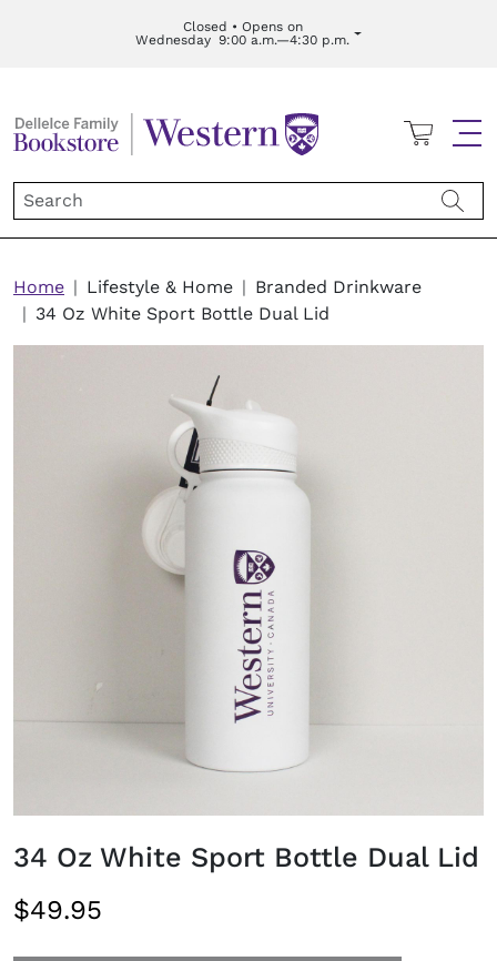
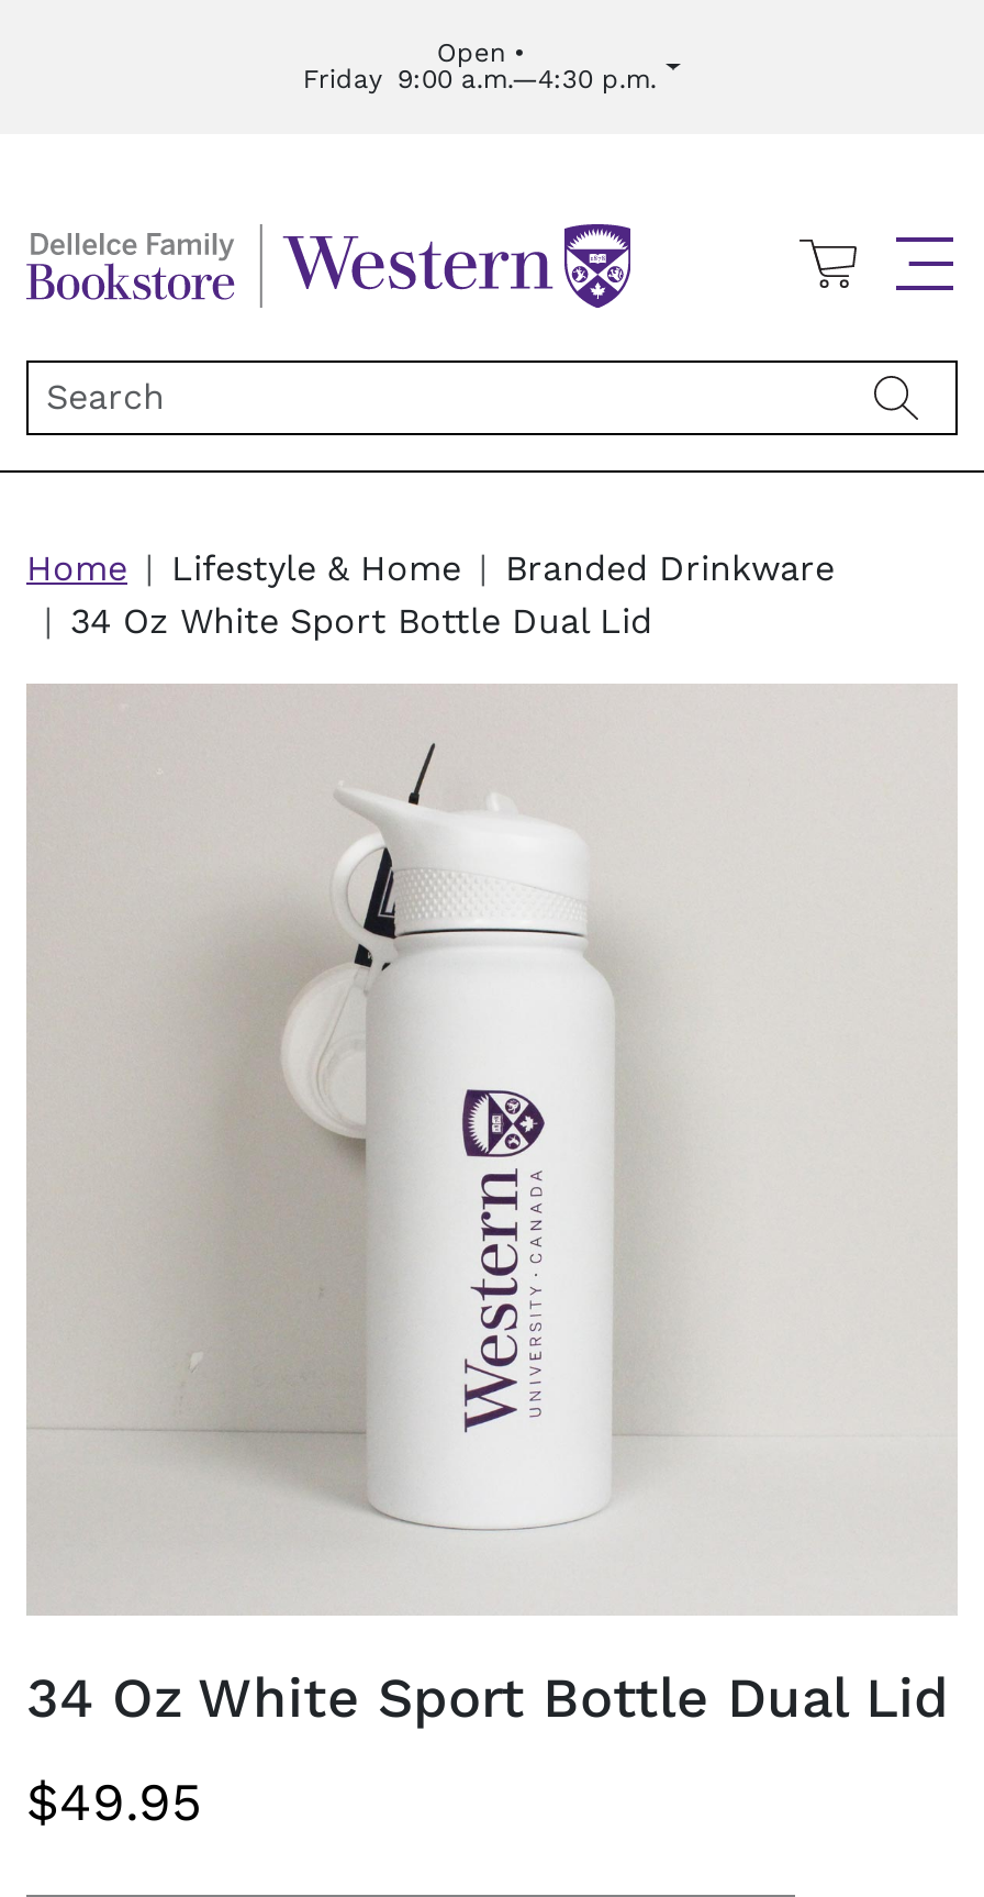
- Closed • Opens on
- Wednesday 9:00 a.m.—4:30 p.m.
+ Open •
+ Friday 9:00 a.m.—4:30 p.m.
